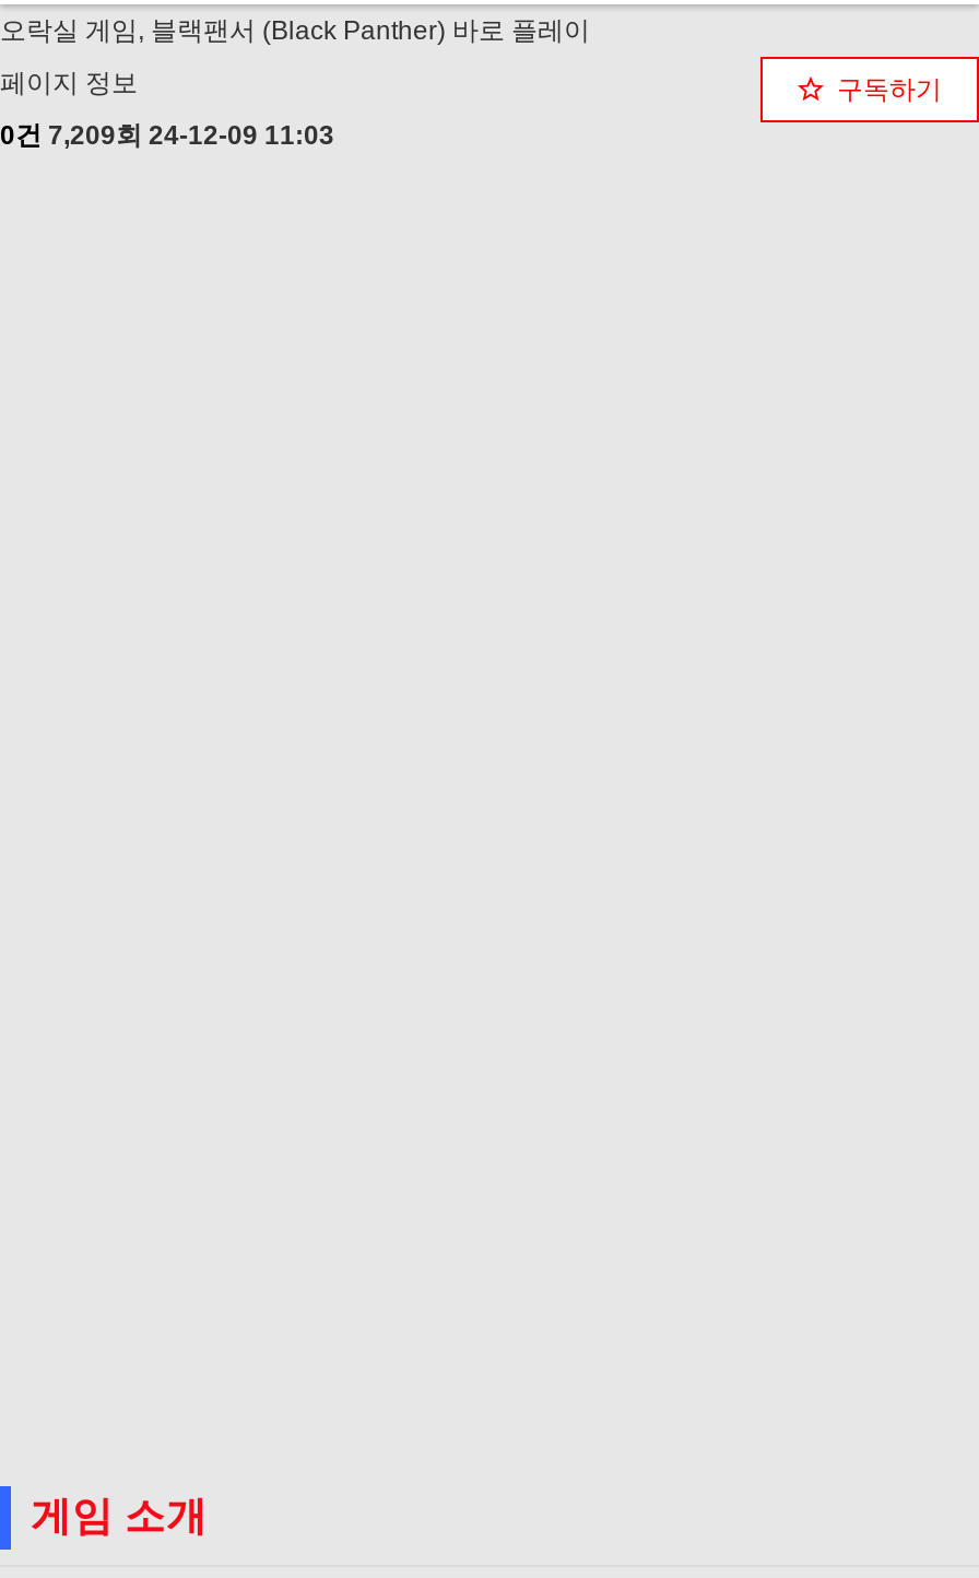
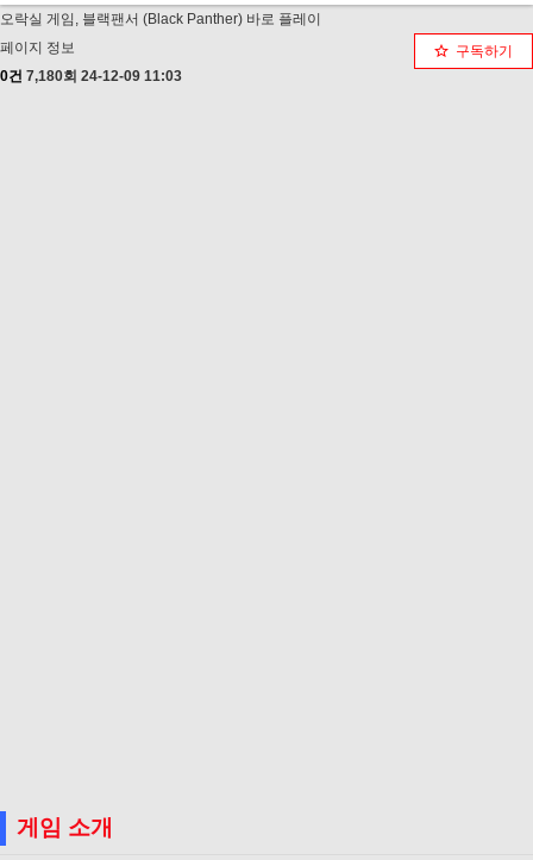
- 0건 7,209회 24-12-09 11:03
+ 0건 7,180회 24-12-09 11:03
